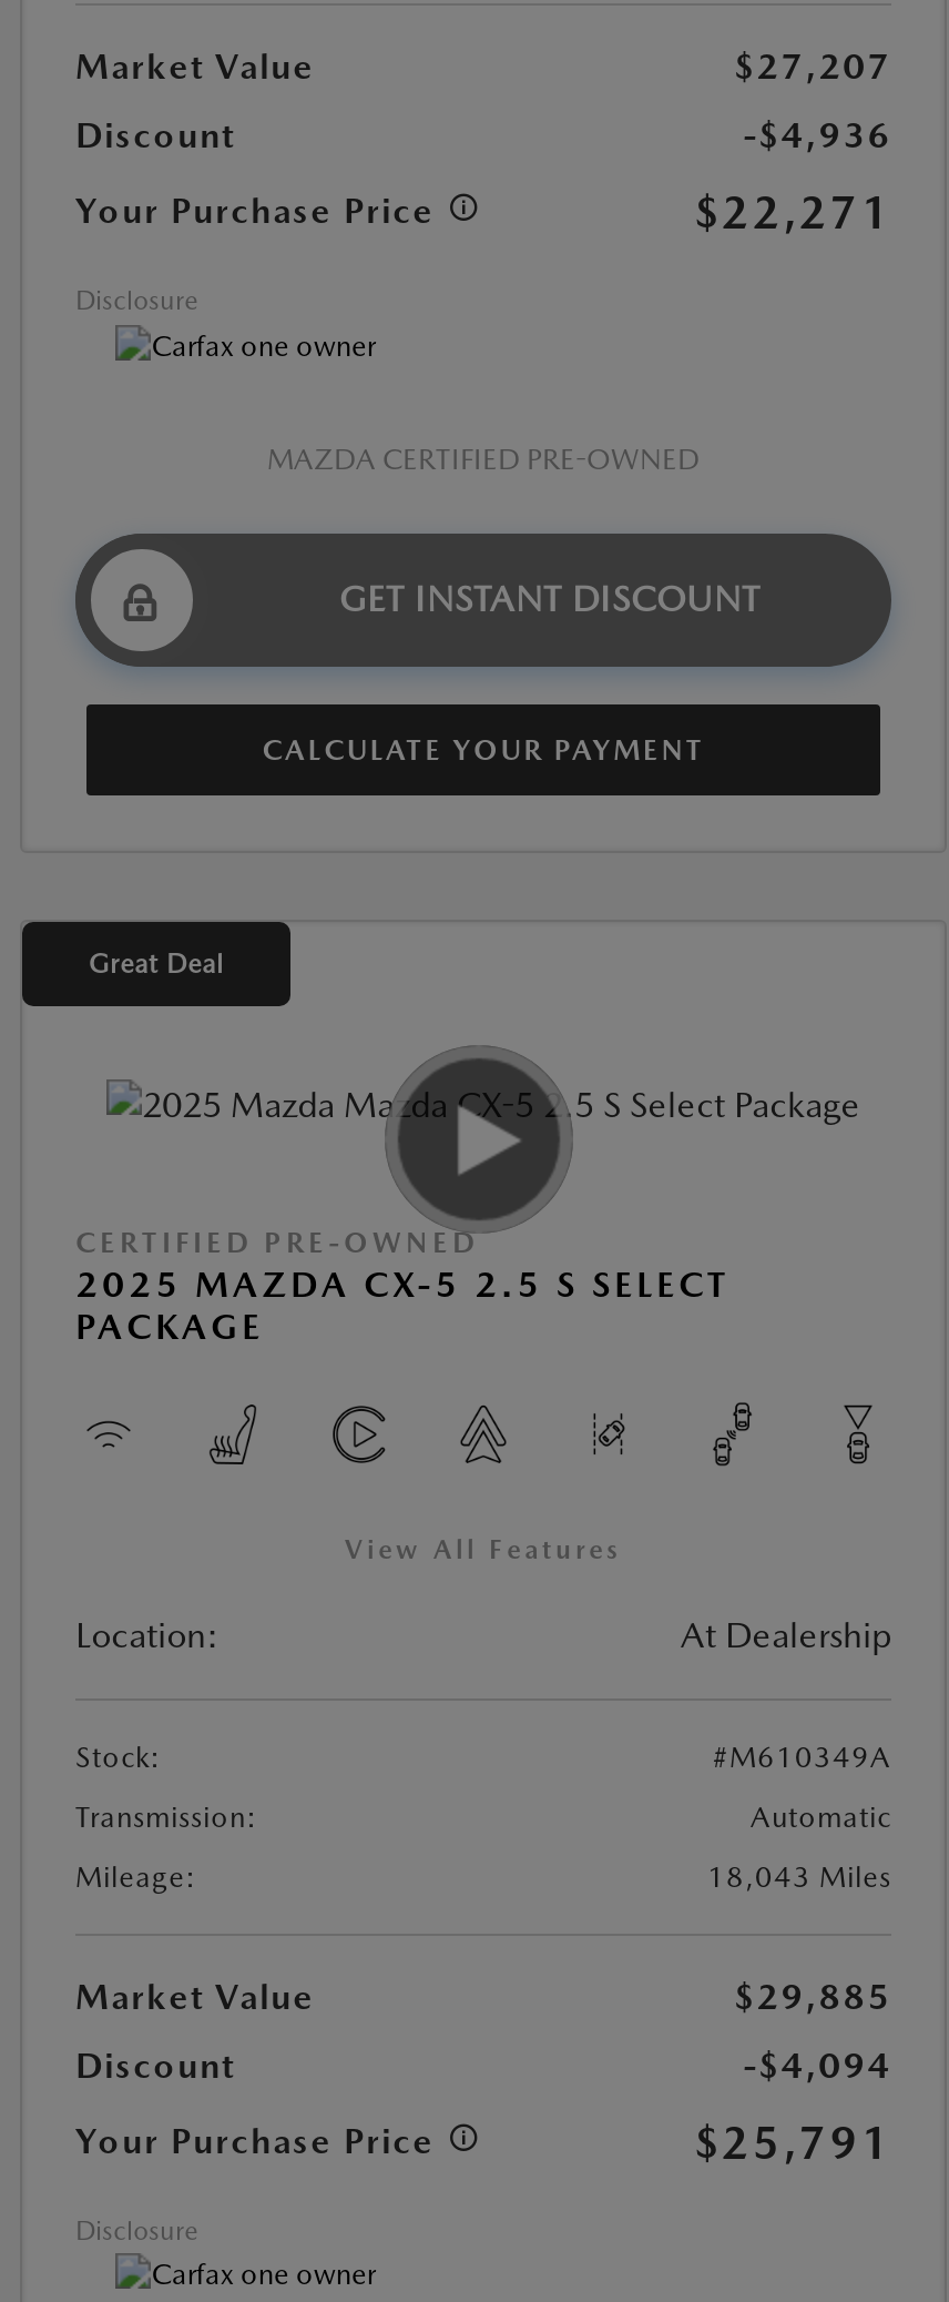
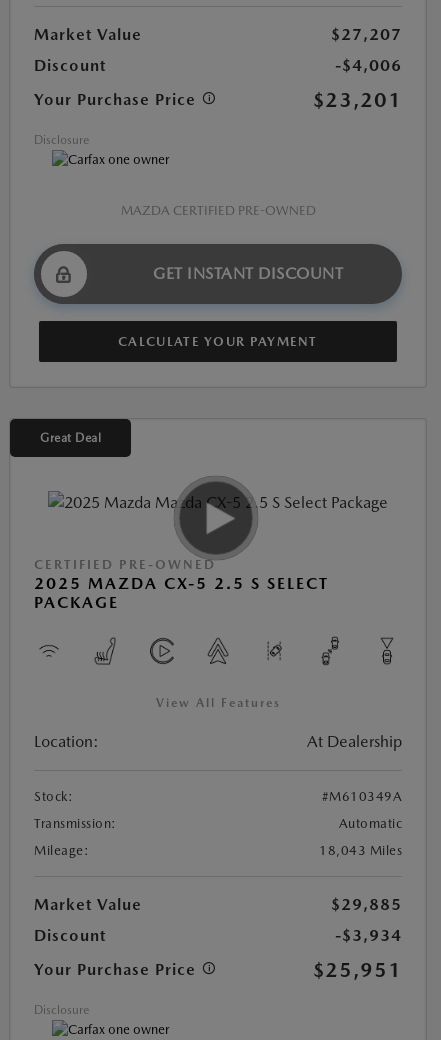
- -$4,936
+ -$4,006

- $22,271
+ $23,201

- -$4,094
+ -$3,934

- $25,791
+ $25,951
